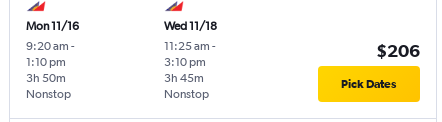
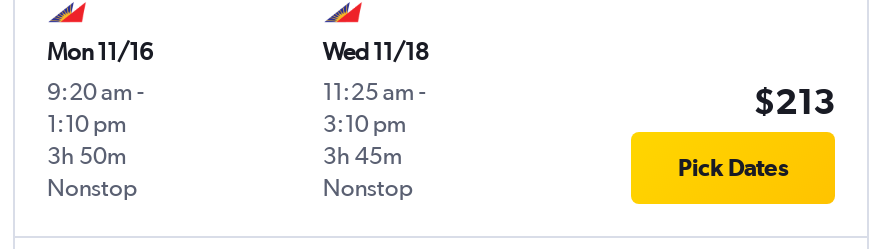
- $206
+ $213
